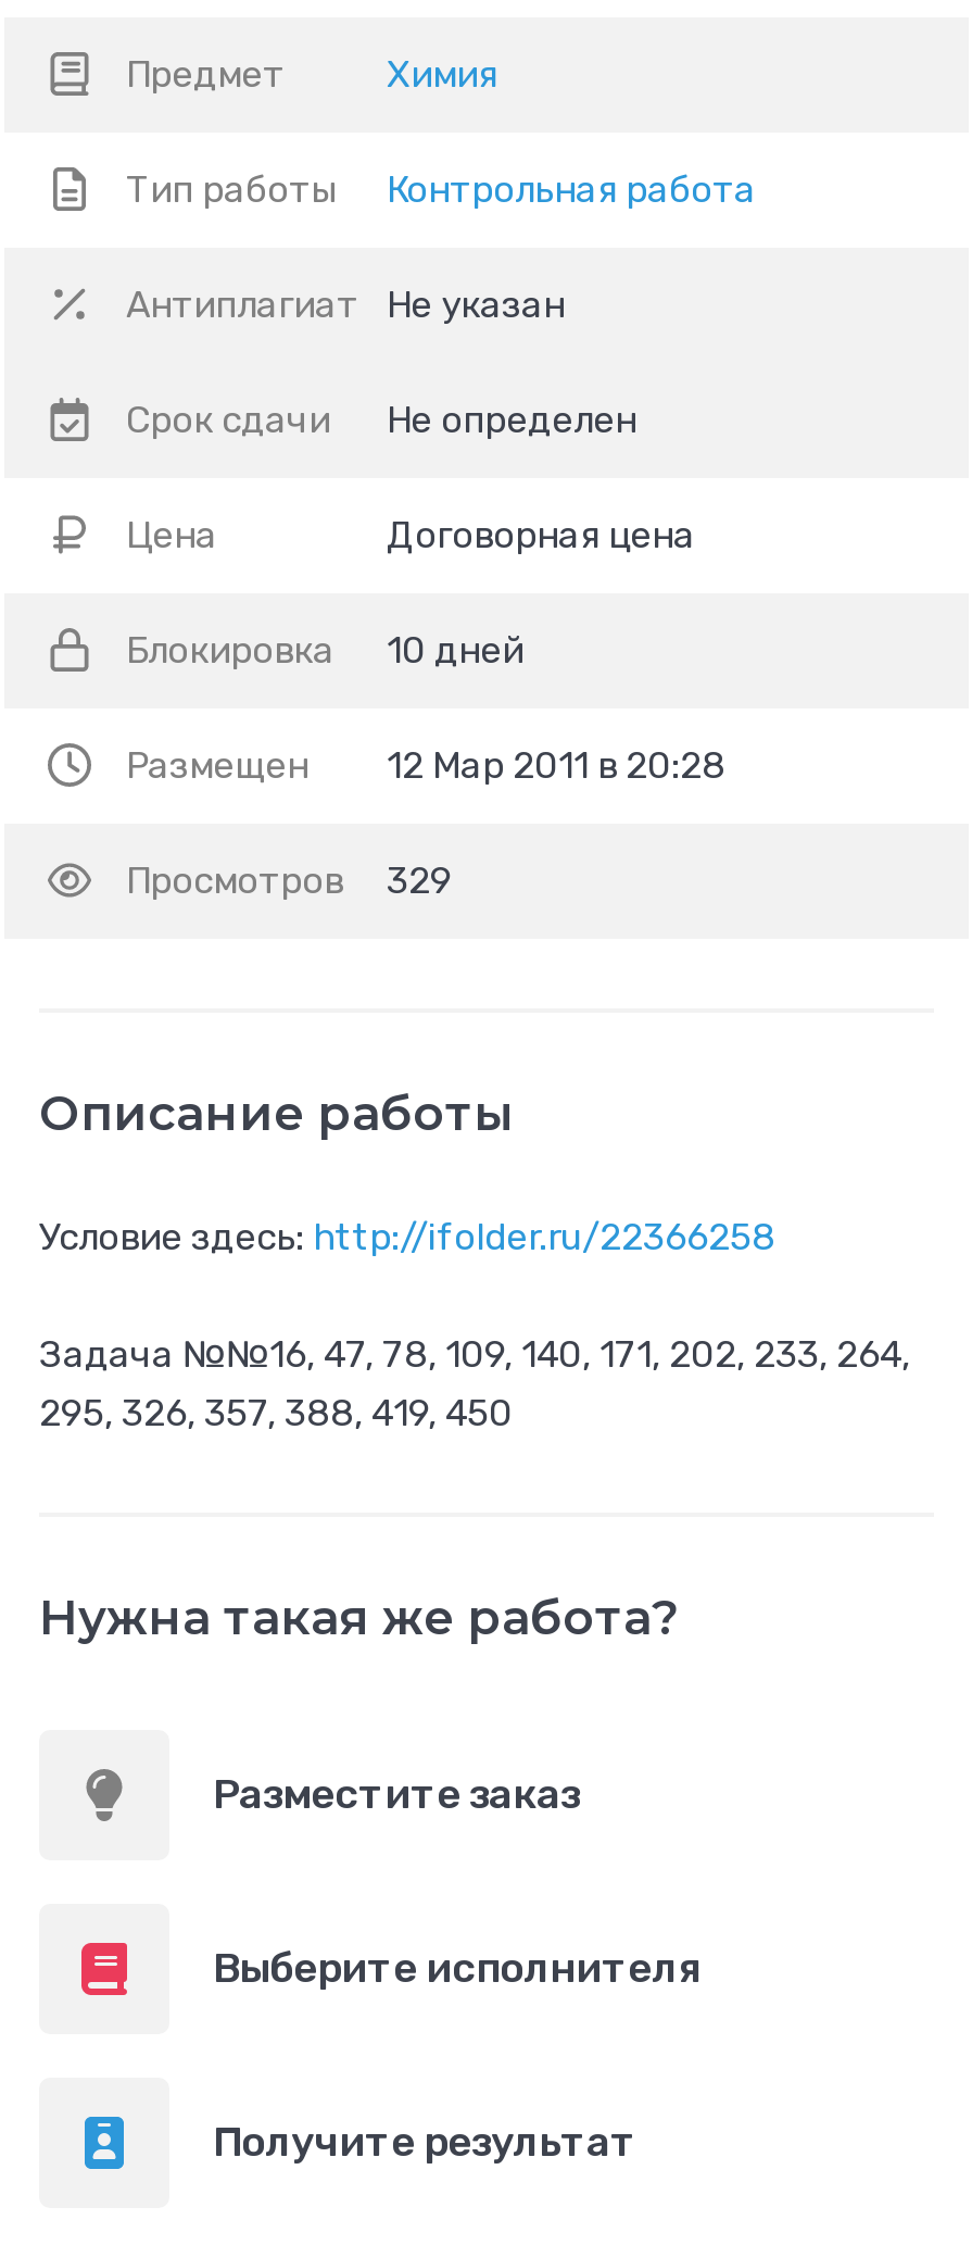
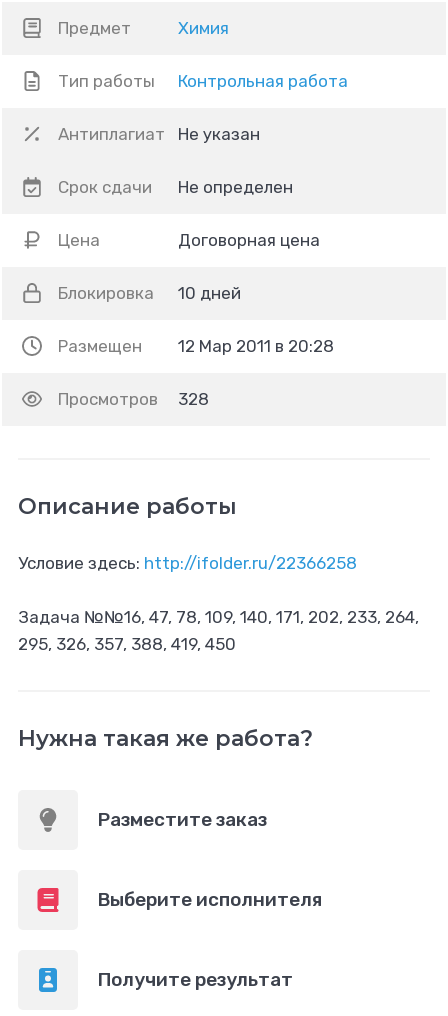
- Просмотров 329
+ Просмотров 328
